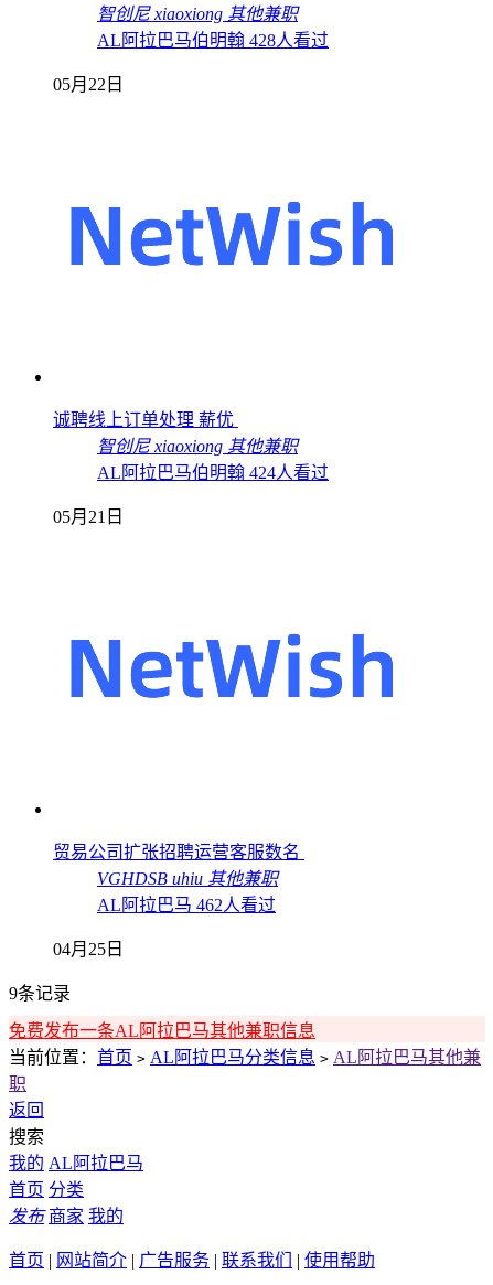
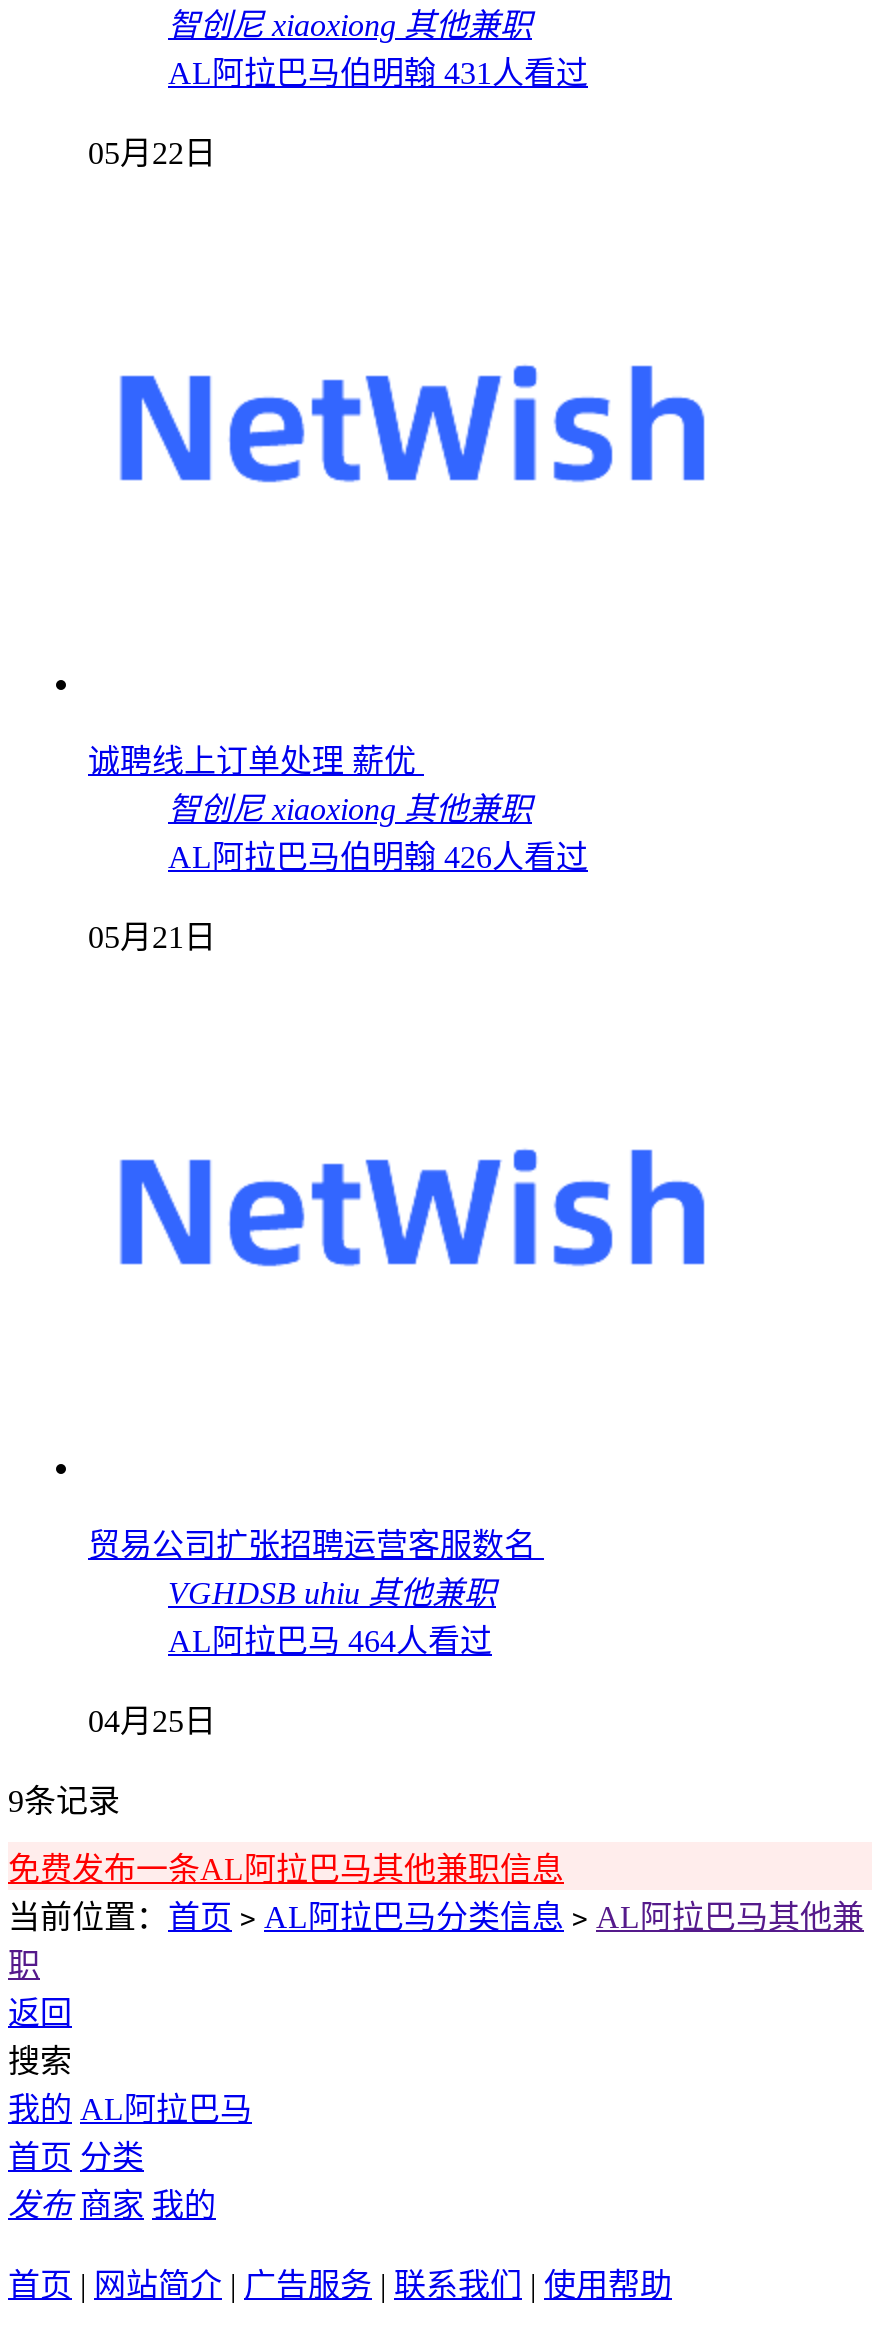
- AL阿拉巴马伯明翰 428人看过
+ AL阿拉巴马伯明翰 431人看过

- AL阿拉巴马伯明翰 424人看过
+ AL阿拉巴马伯明翰 426人看过

- AL阿拉巴马 462人看过
+ AL阿拉巴马 464人看过
